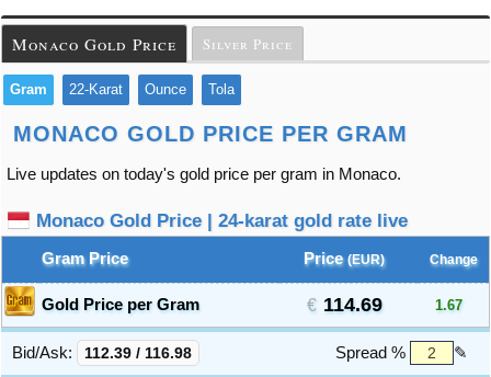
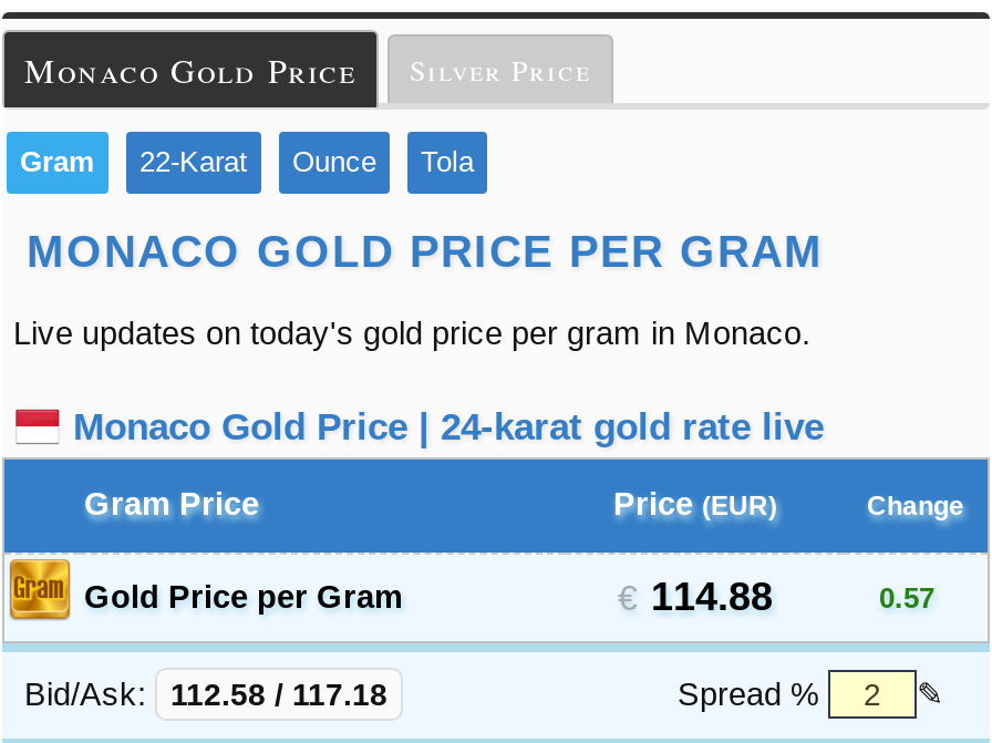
- 114.69
+ 114.88

- 1.67
+ 0.57

- Bid/Ask: 112.39 / 116.98
+ Bid/Ask: 112.58 / 117.18
